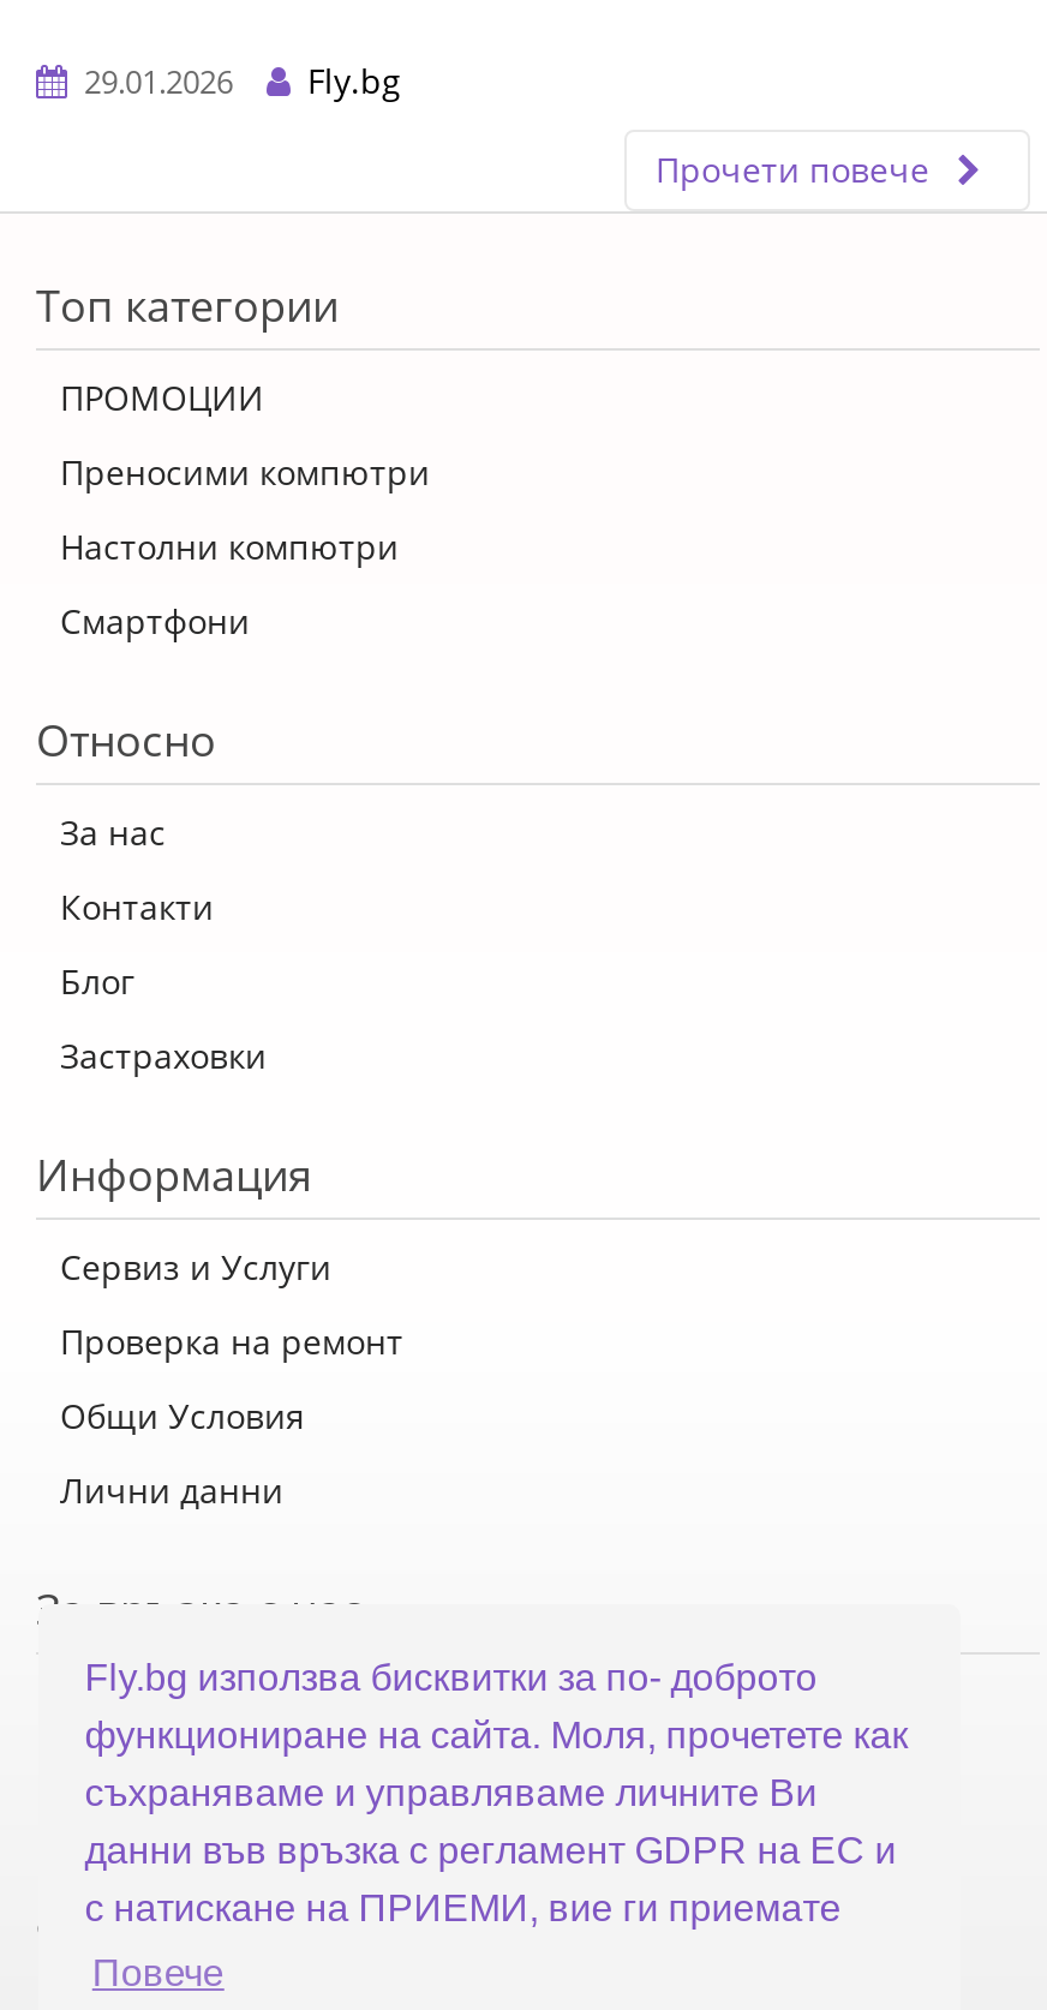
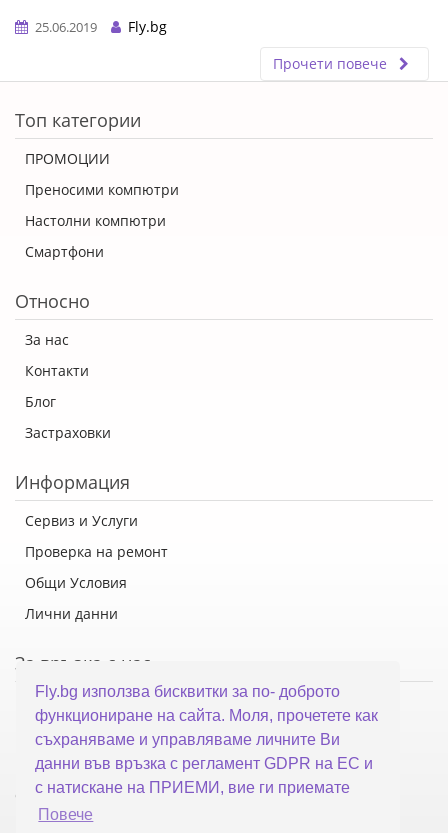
- 29.01.2026 Fly.bg
+ 25.06.2019 Fly.bg
